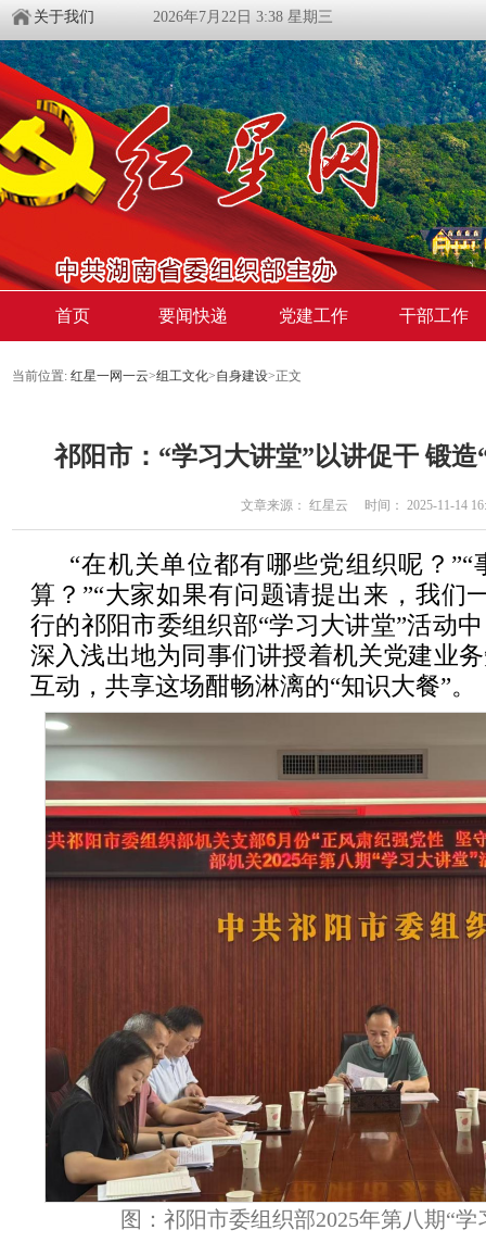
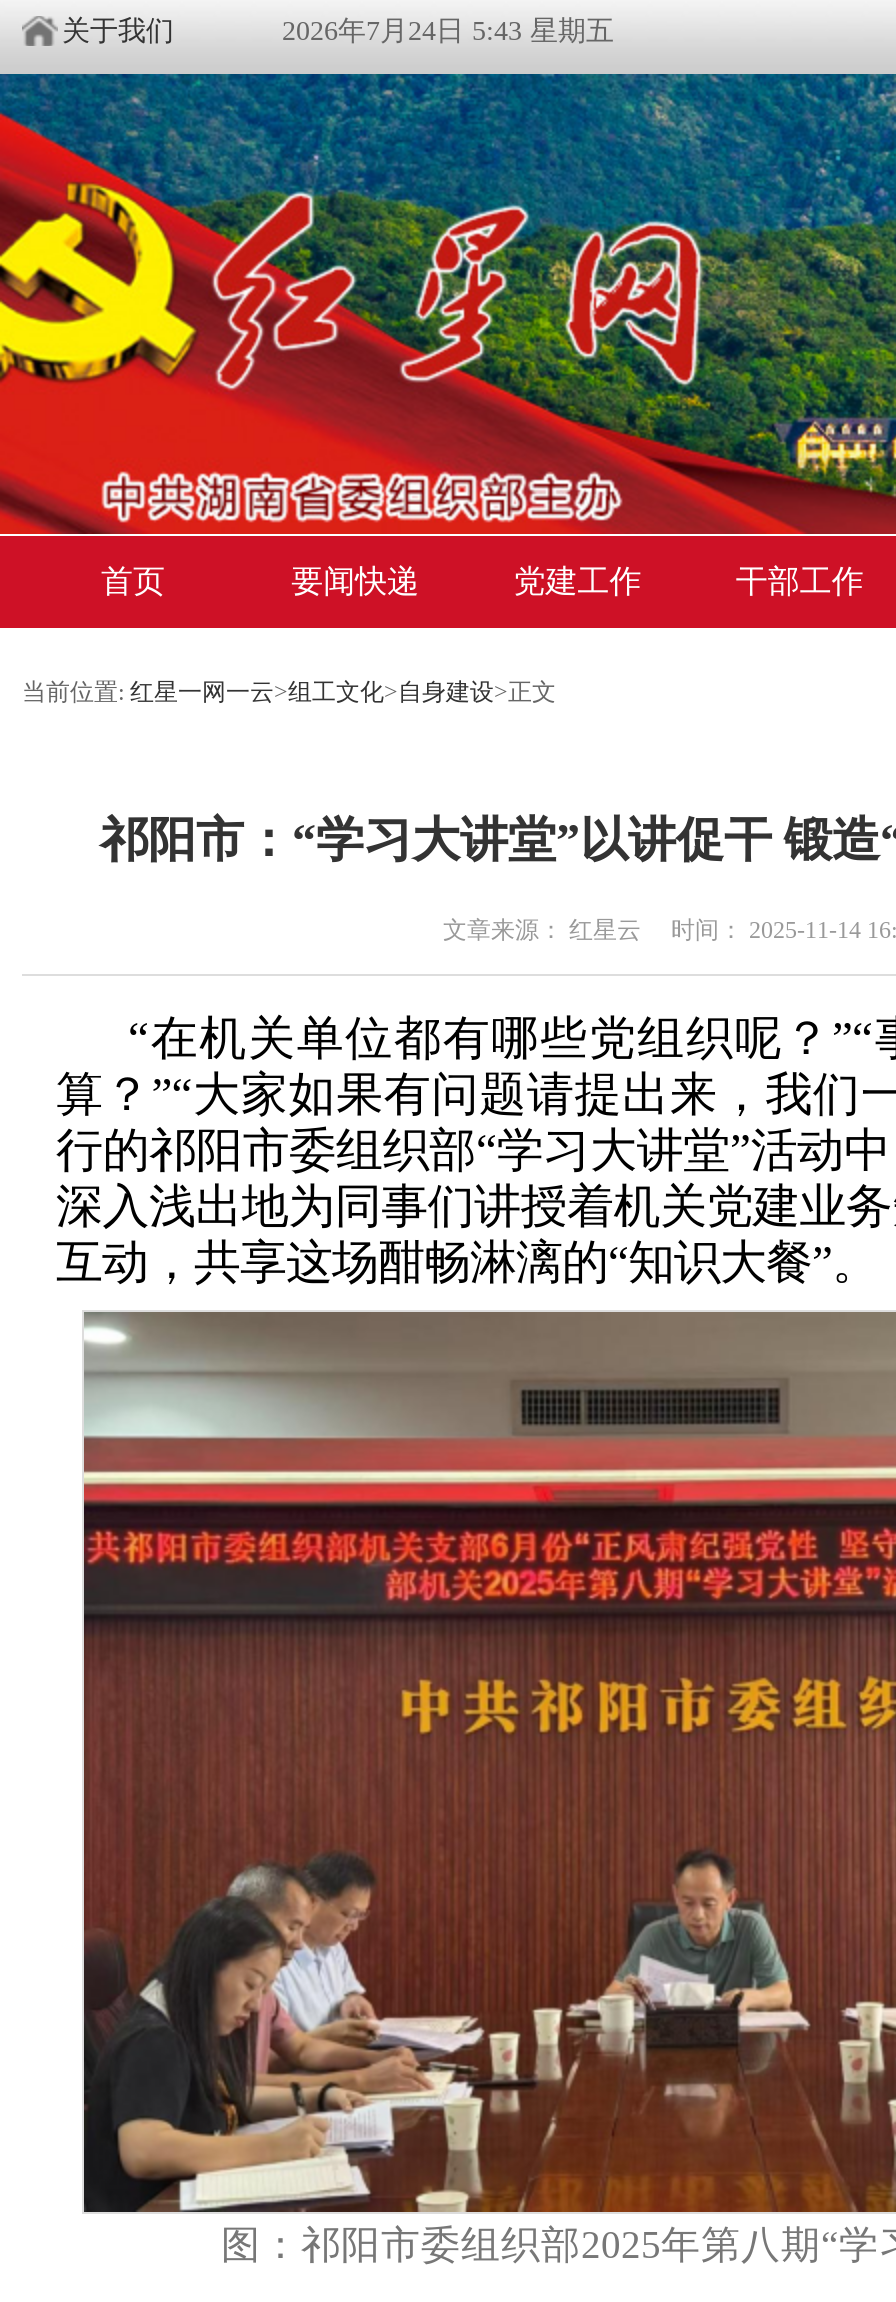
- 2026年7月22日 3:38 星期三
+ 2026年7月24日 5:43 星期五
